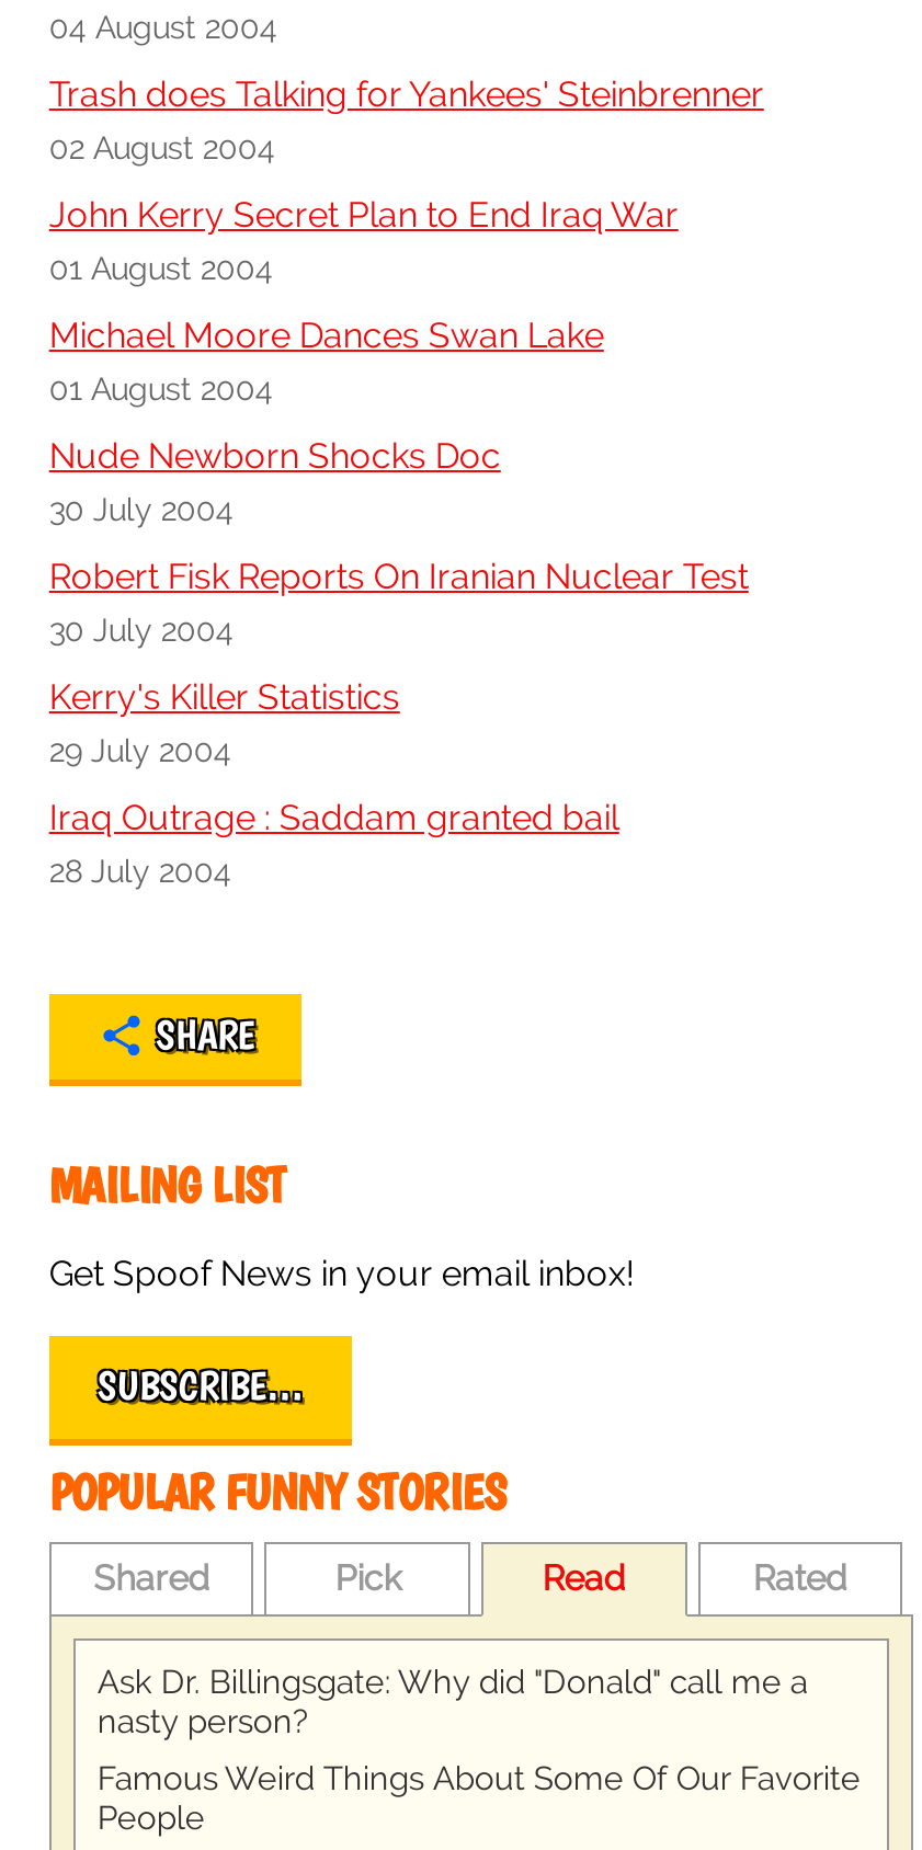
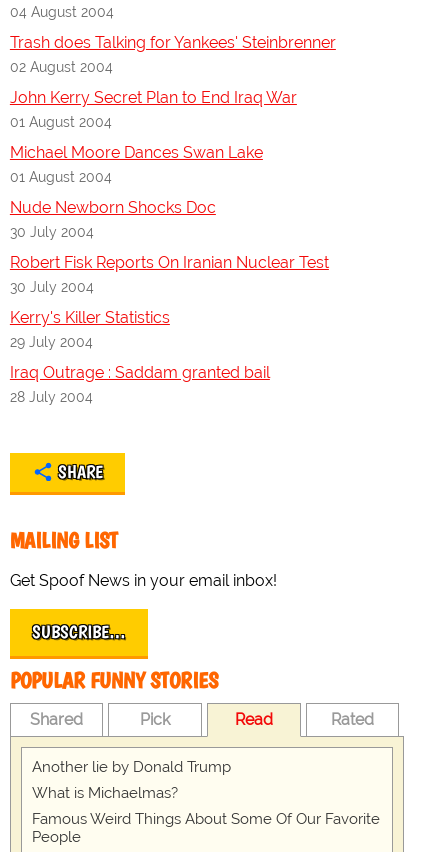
- Ask Dr. Billingsgate: Why did "Donald" call me a
- nasty person?
+ Another lie by Donald Trump
+ What is Michaelmas?
